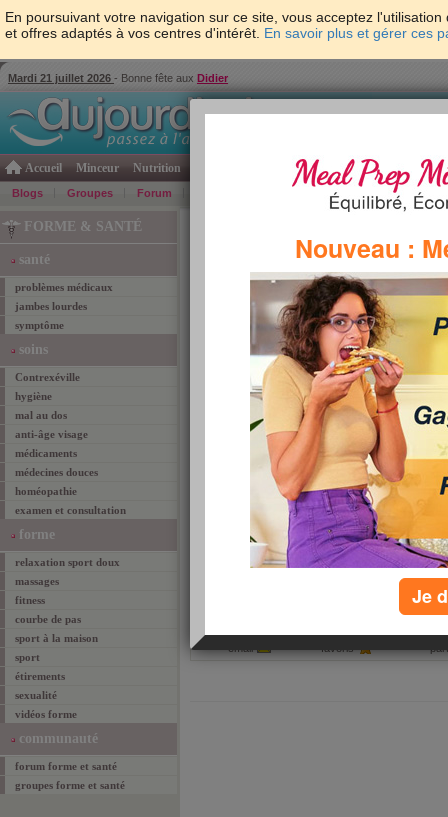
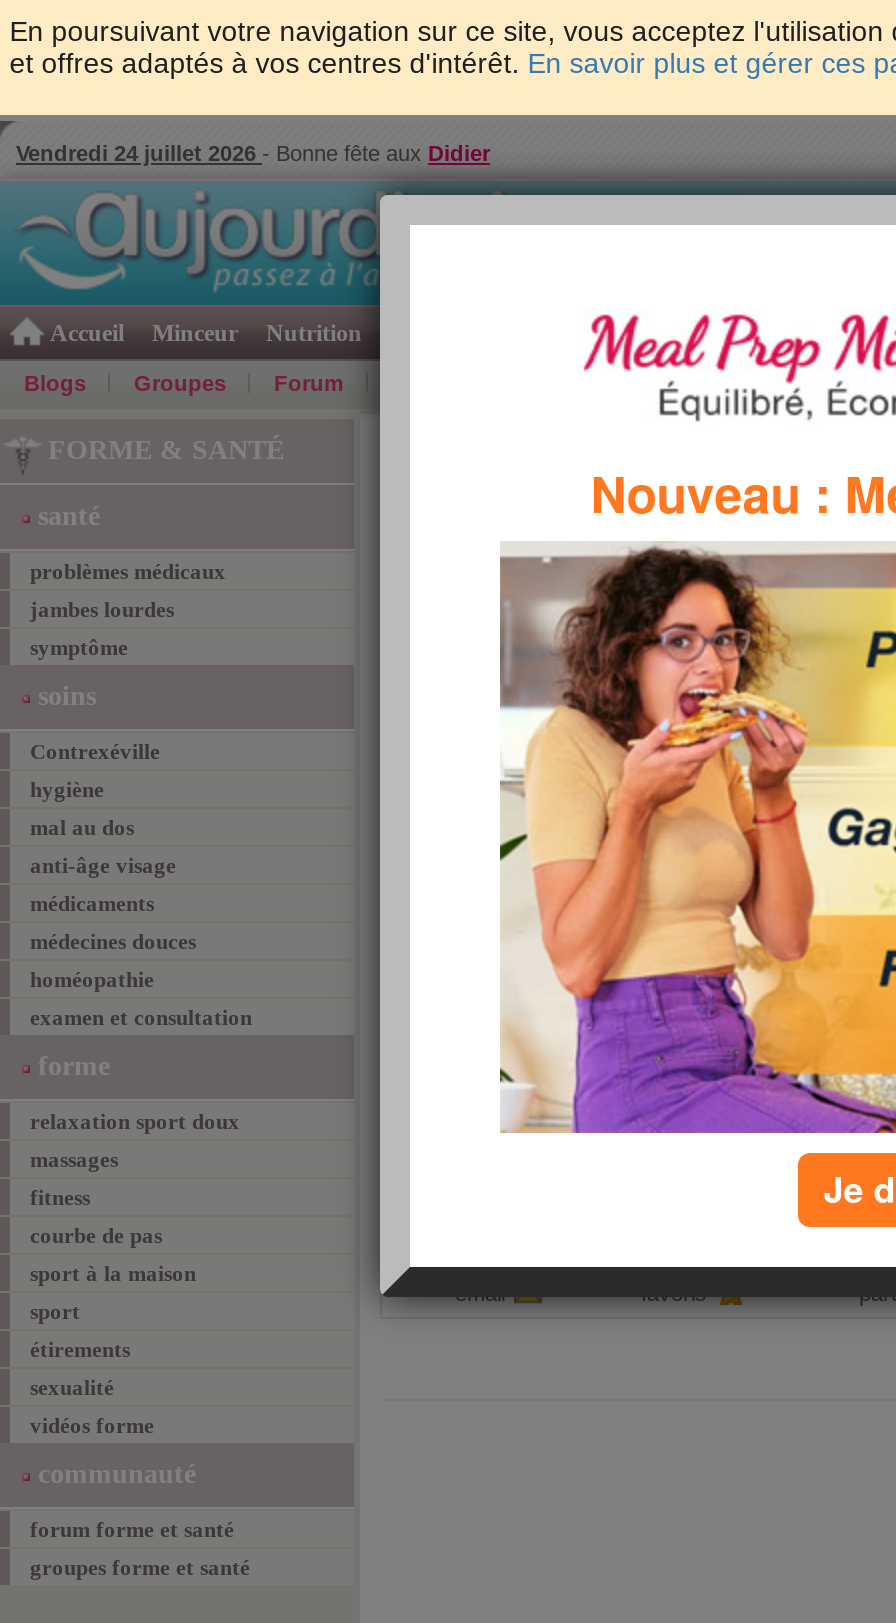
- Mardi 21 juillet 2026 - Bonne fête aux Didier
+ Vendredi 24 juillet 2026 - Bonne fête aux Didier
